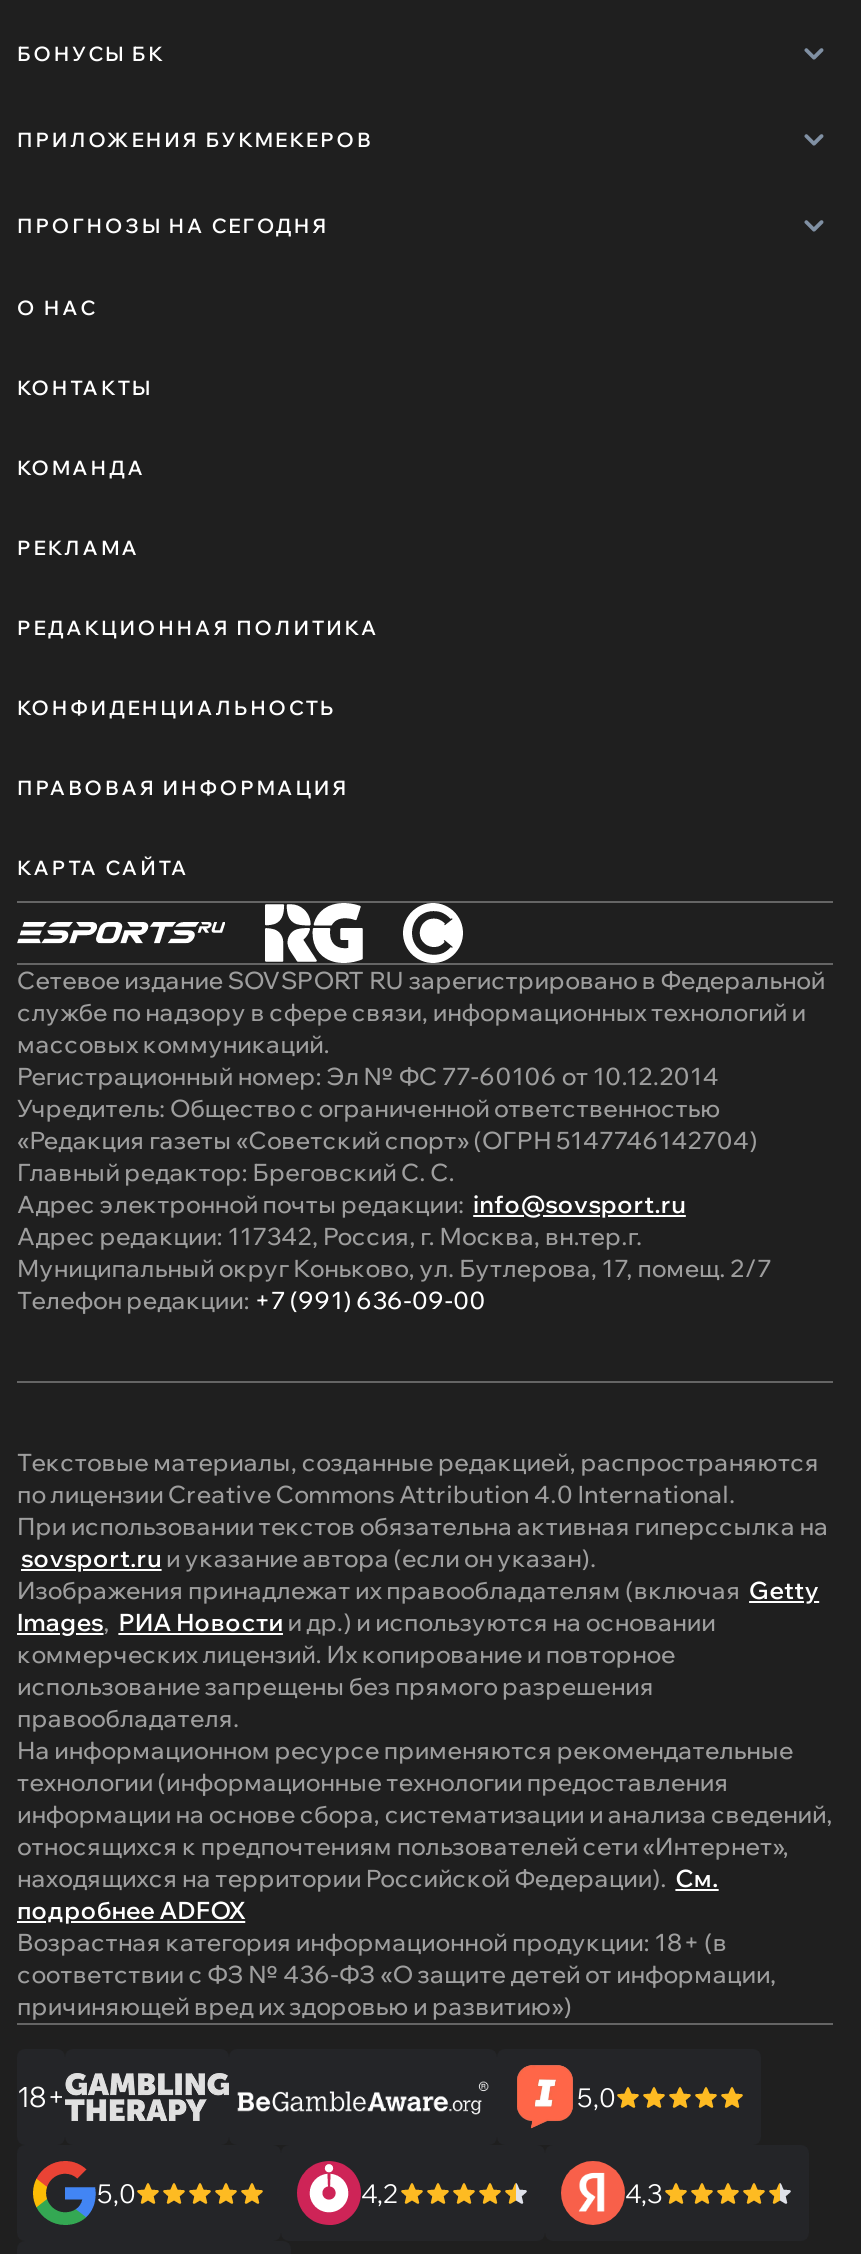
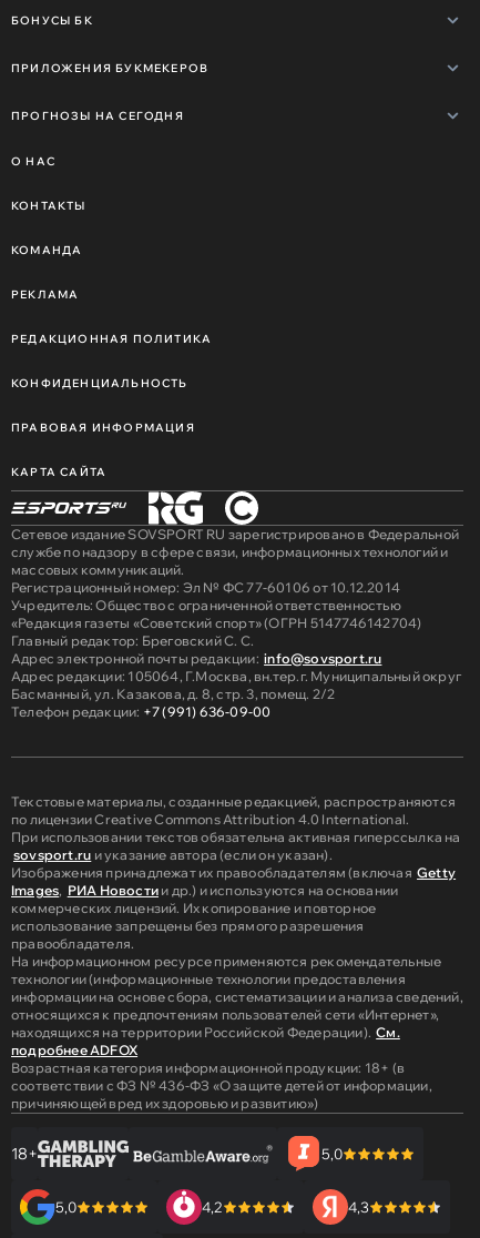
- Адрес редакции: 117342, Россия, г. Москва, вн.тер.г.
- Муниципальный округ Коньково, ул. Бутлерова, 17, помещ. 2/7
+ Адрес редакции: 105064, Г.Москва, вн.тер.г. Муниципальный округ
+ Басманный, ул. Казакова, д. 8, стр. 3, помещ. 2/2
